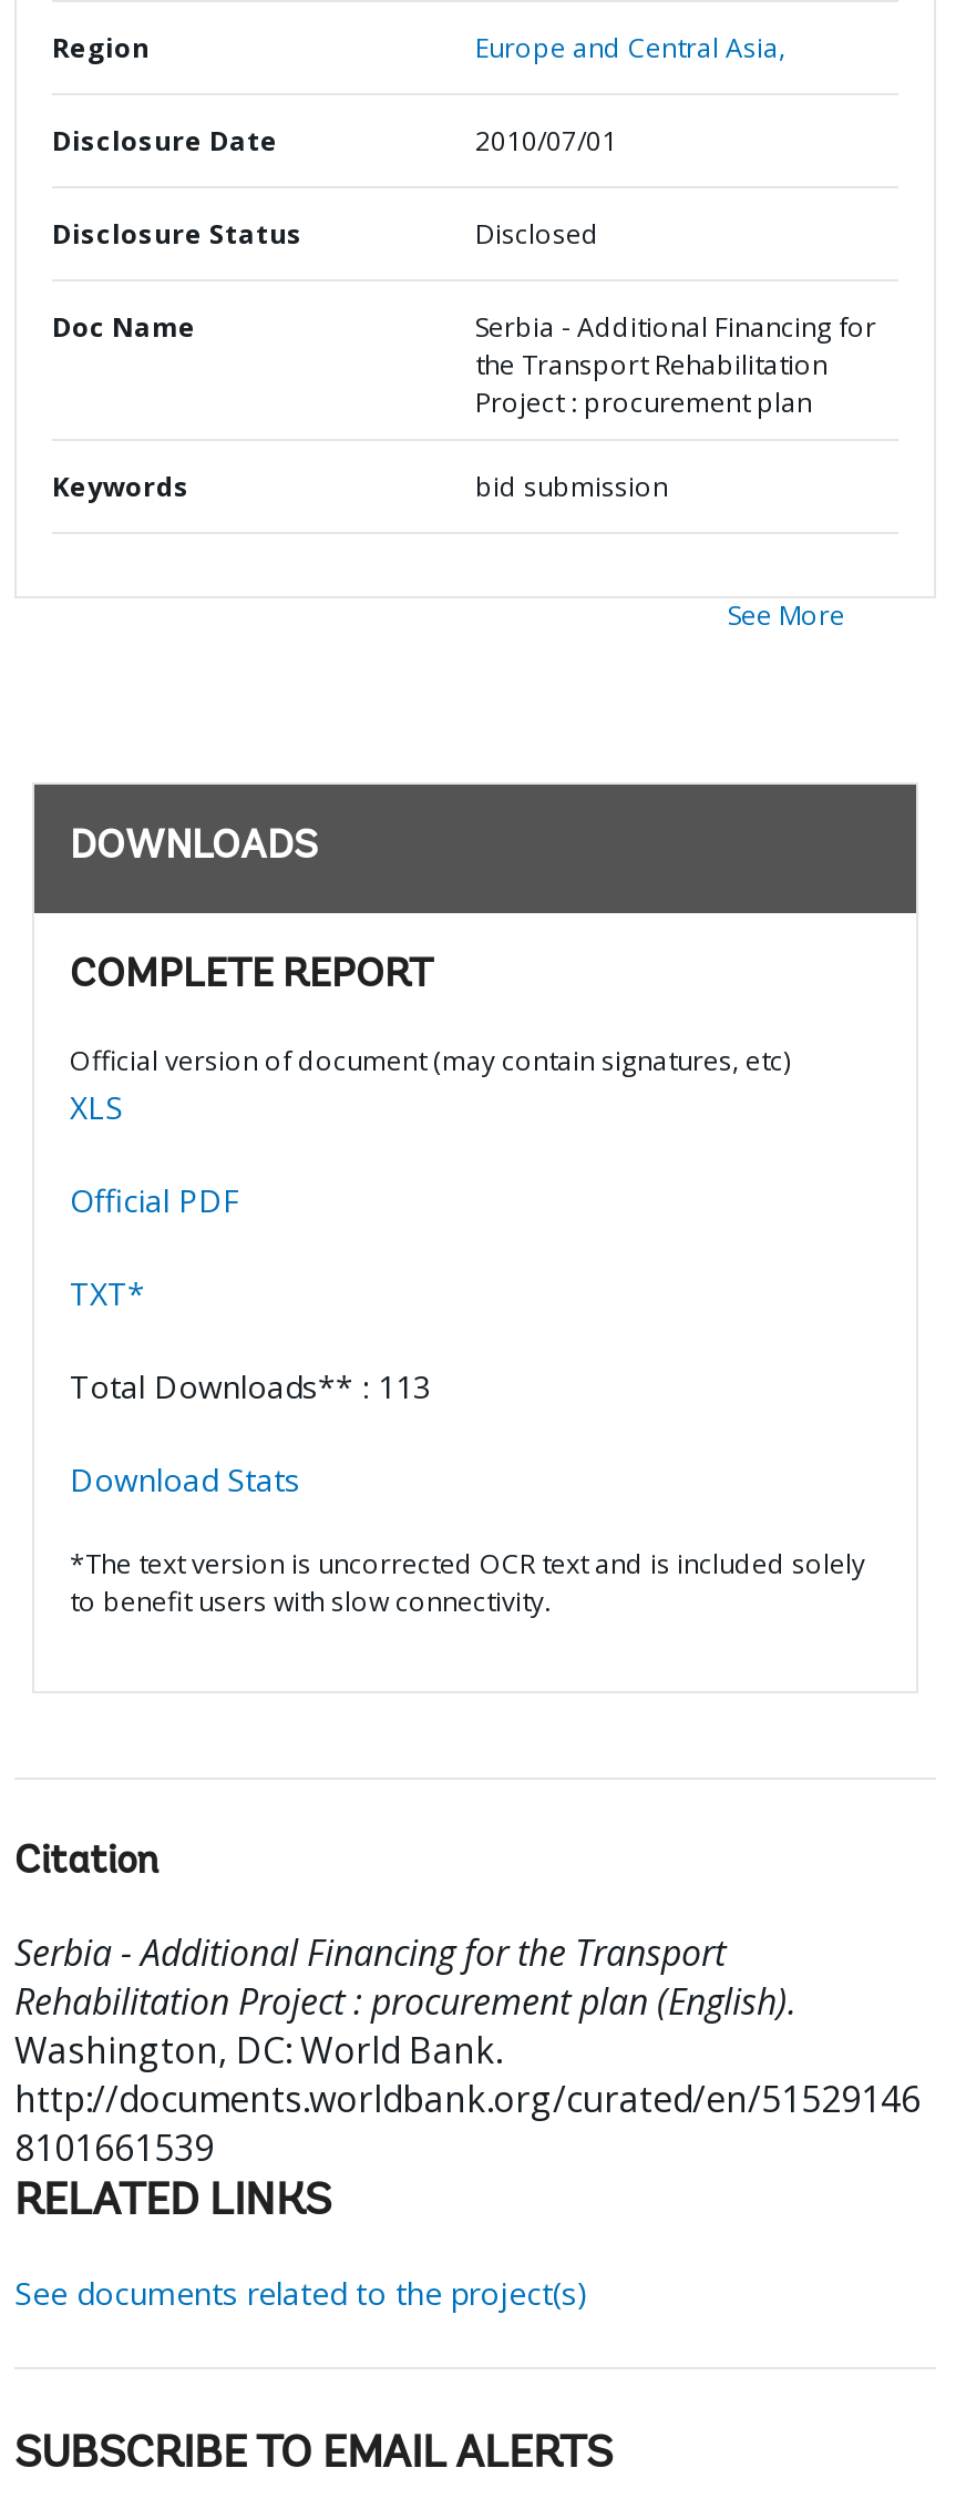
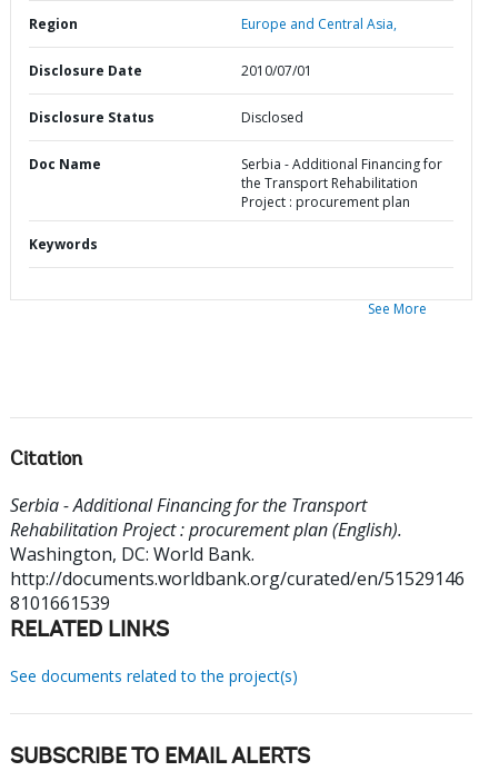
- bid submission

- DOWNLOADS
- COMPLETE REPORT
- Official version of document (may contain signatures, etc)
- XLS
- Official PDF
- TXT*
- Total Downloads** : 113
- Download Stats
- *The text version is uncorrected OCR text and is included solely
- to benefit users with slow connectivity.
